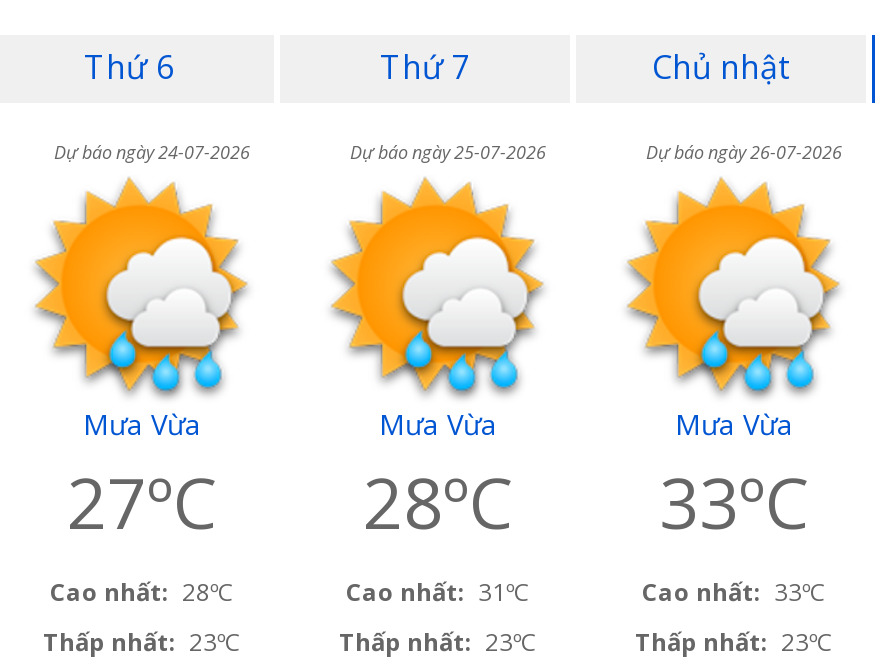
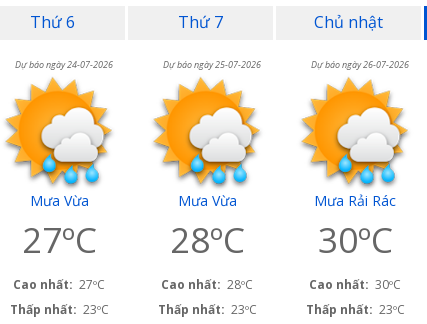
- Mưa Vừa
- 33ºC
- Cao nhất: 33ºC
+ Mưa Rải Rác
+ 30ºC
+ Cao nhất: 30ºC

- Cao nhất: 28ºC
+ Cao nhất: 27ºC

- Cao nhất: 31ºC
+ Cao nhất: 28ºC
